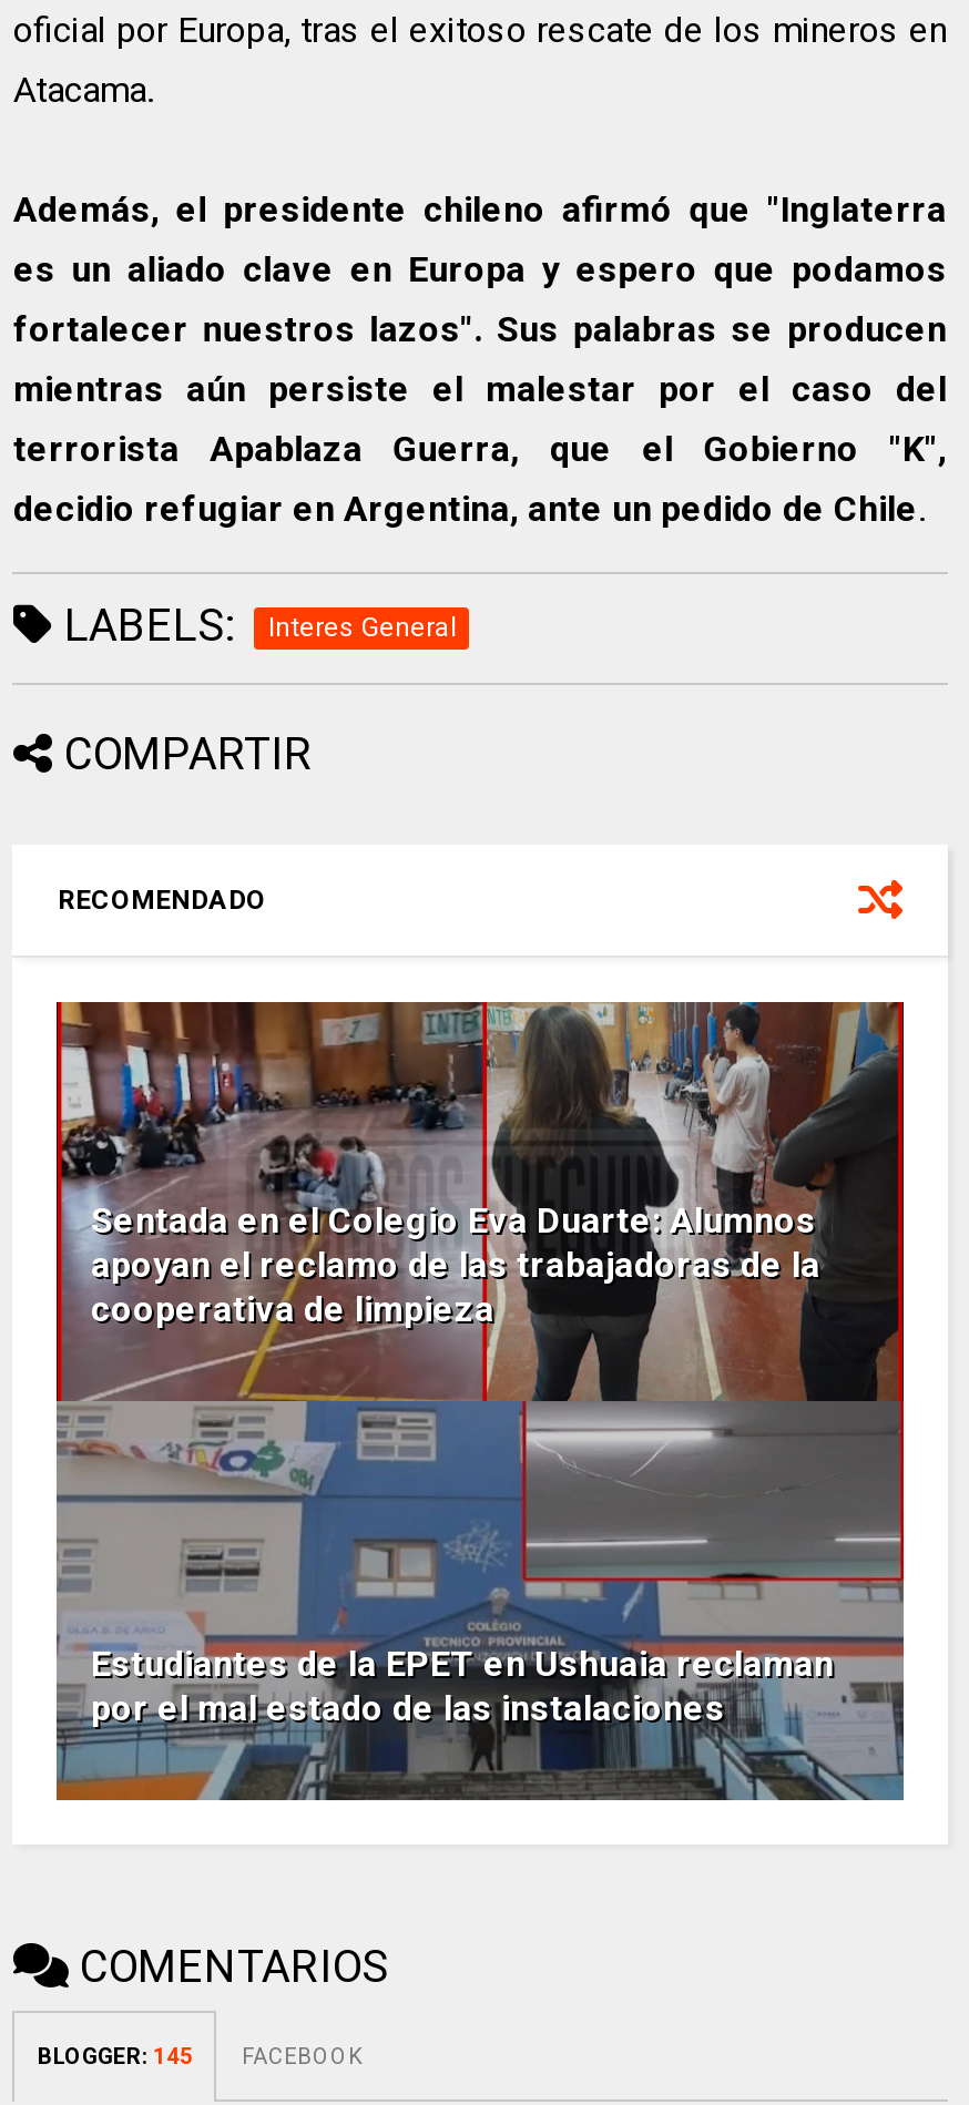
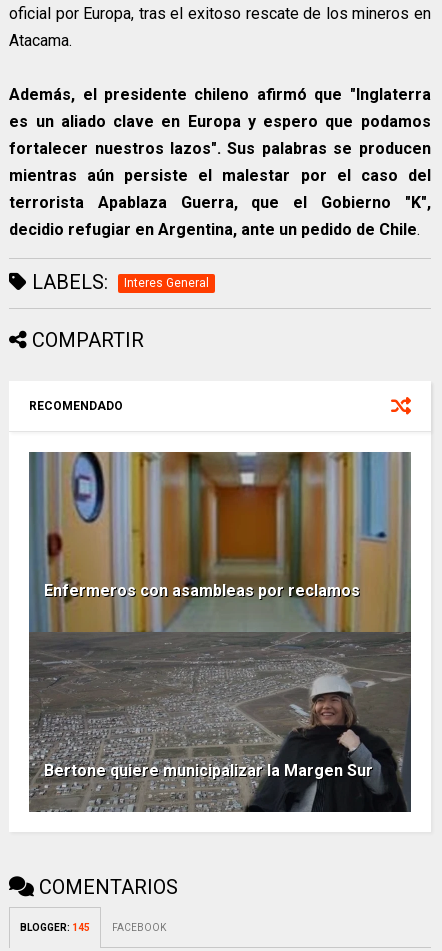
- [image]
- Sentada en el Colegio Eva Duarte: Alumnos
- apoyan el reclamo de las trabajadoras de la
- cooperativa de limpieza
+ [image]
+ Enfermeros con asambleas por reclamos

- Estudiantes de la EPET en Ushuaia reclaman
- por el mal estado de las instalaciones
+ Bertone quiere municipalizar la Margen Sur
